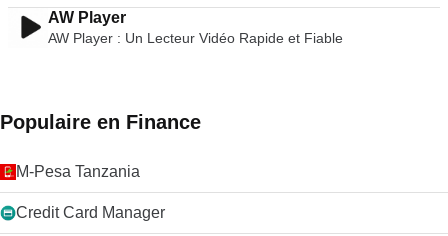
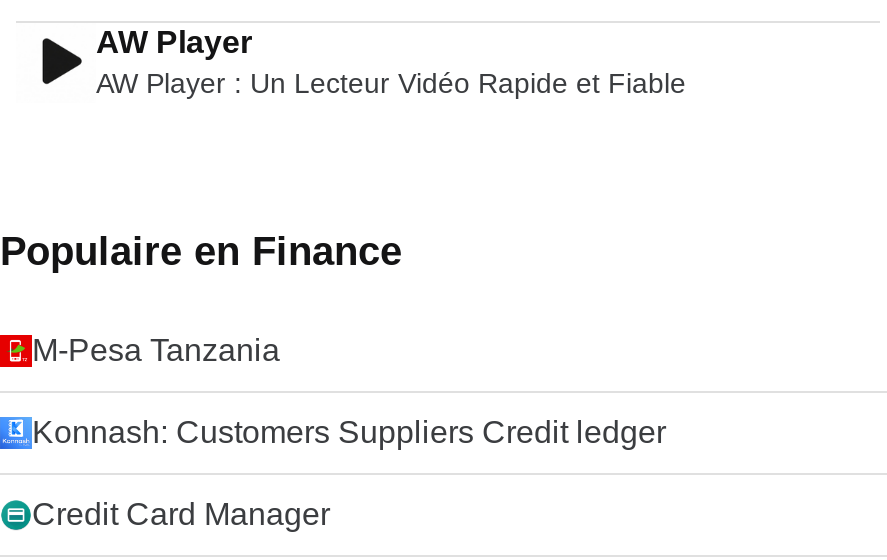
+ Konnash: Customers Suppliers Credit ledger
